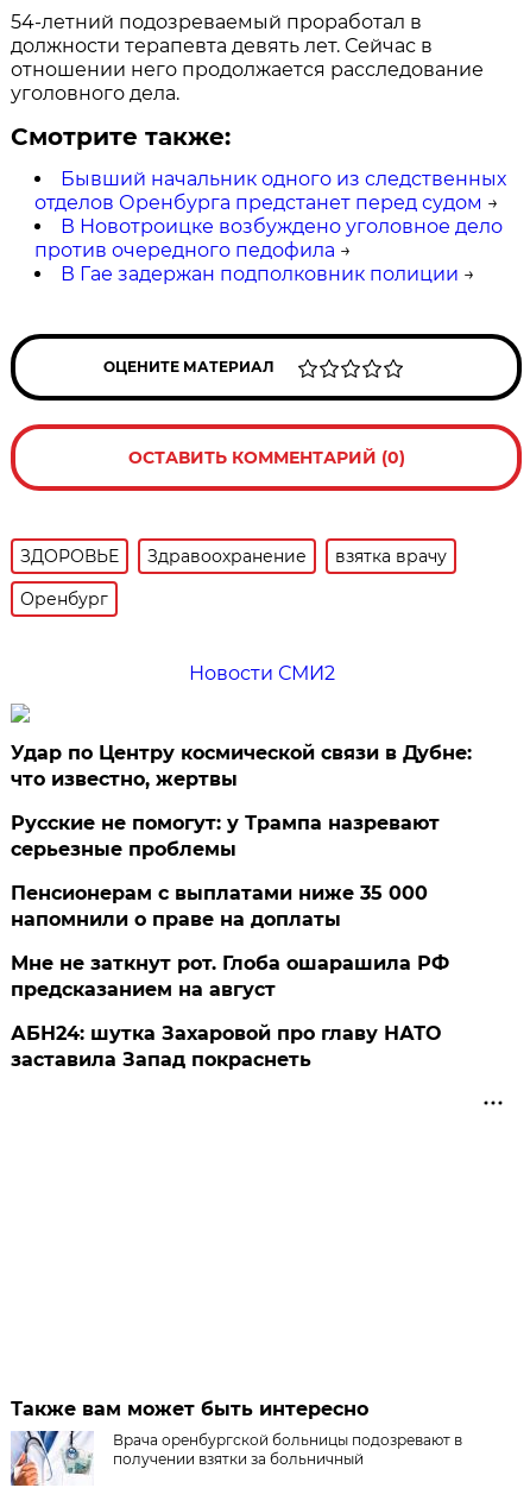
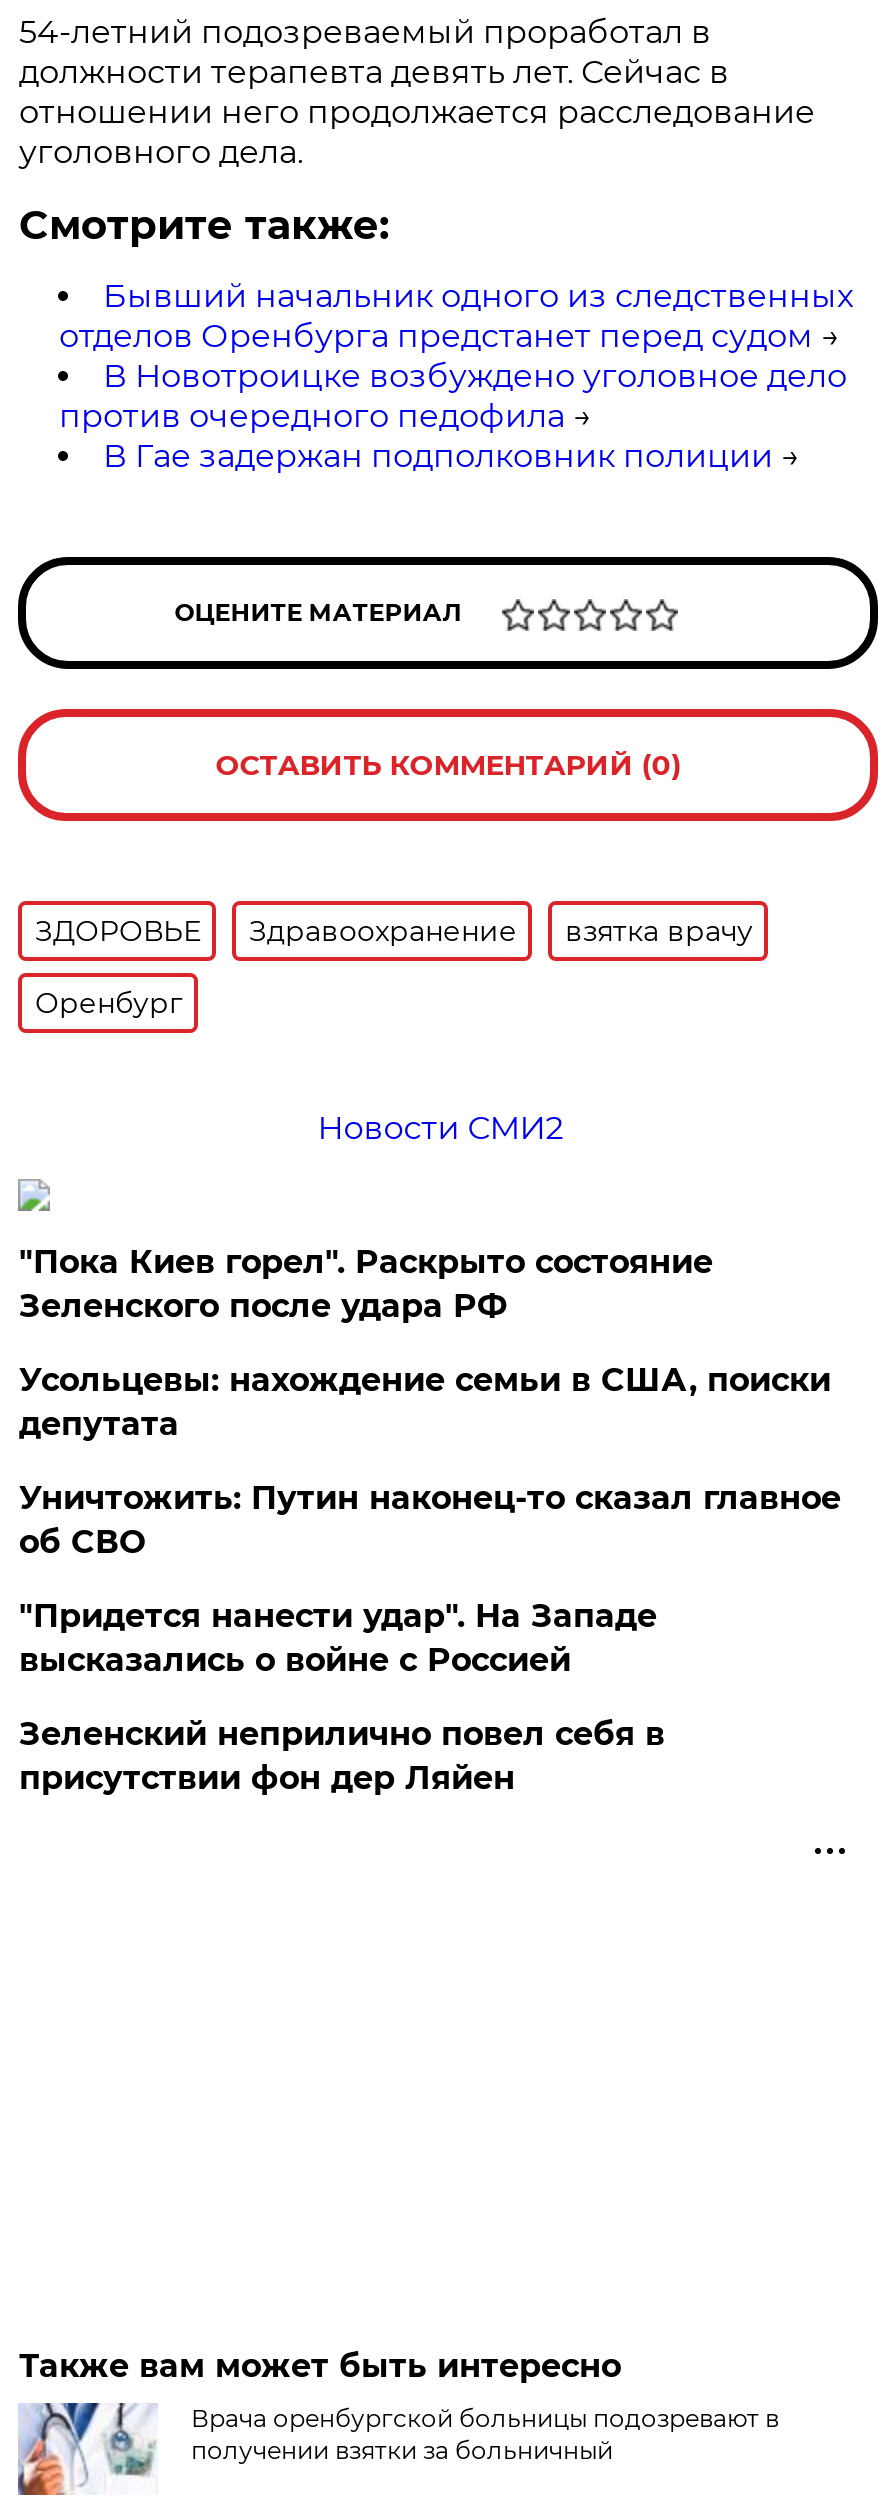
- Удар по Центру космической связи в Дубне:
- что известно, жертвы
+ "Пока Киев горел". Раскрыто состояние
+ Зеленского после удара РФ

- Русские не помогут: у Трампа назревают
- серьезные проблемы
+ Усольцевы: нахождение семьи в США, поиски
+ депутата

- Пенсионерам с выплатами ниже 35 000
- напомнили о праве на доплаты
+ Уничтожить: Путин наконец-то сказал главное
+ об СВО

- Мне не заткнут рот. Глоба ошарашила РФ
- предсказанием на август
+ "Придется нанести удар". На Западе
+ высказались о войне с Россией

- АБН24: шутка Захаровой про главу НАТО
- заставила Запад покраснеть
+ Зеленский неприлично повел cебя в
+ присутствии фон дер Ляйен
